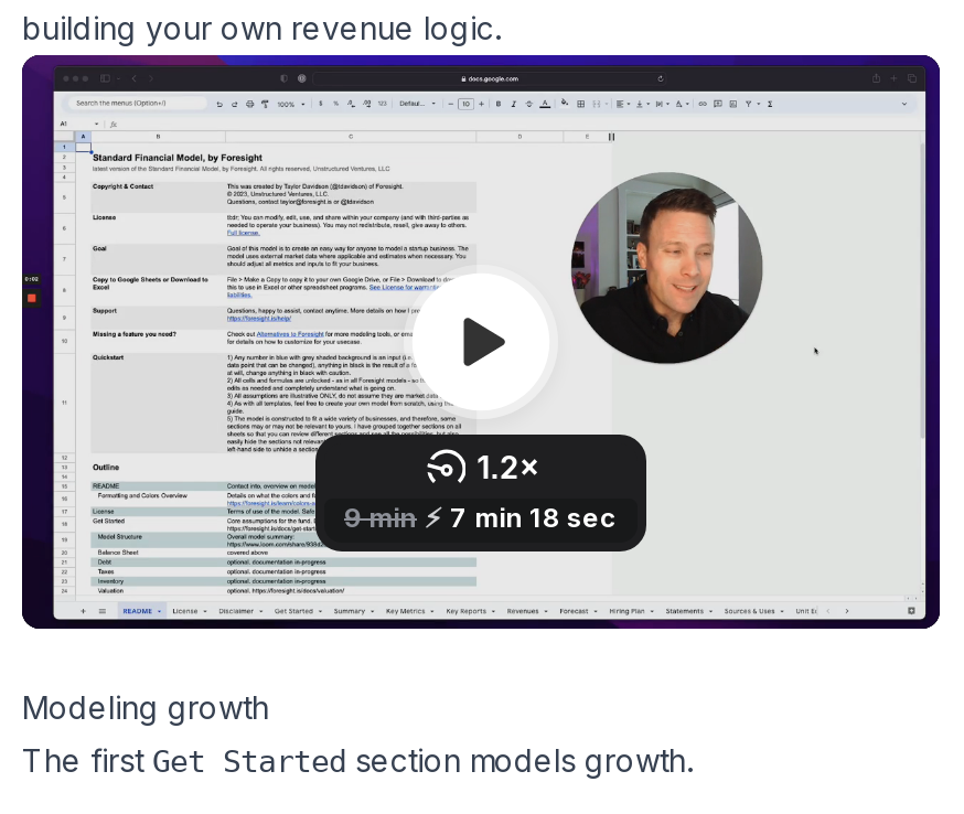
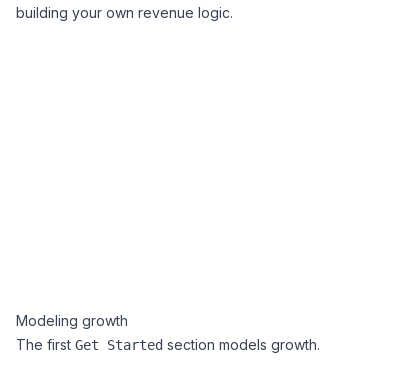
- [image]
